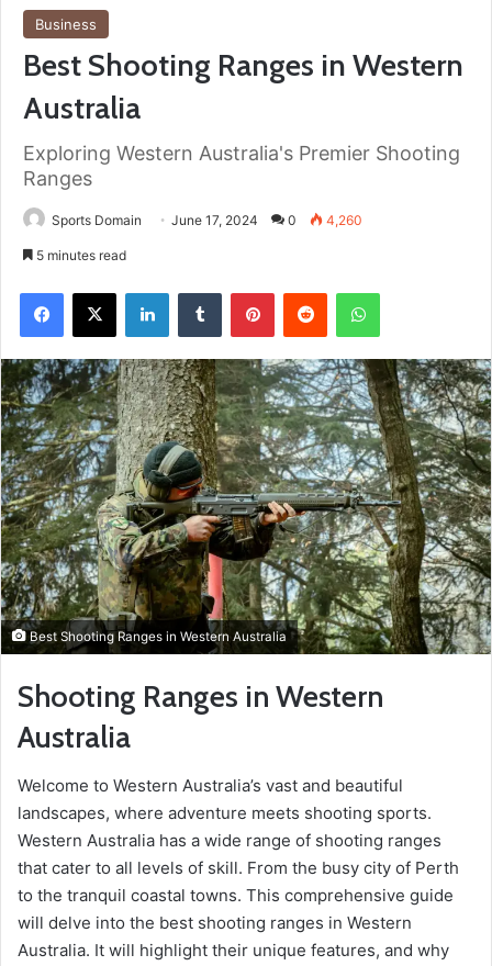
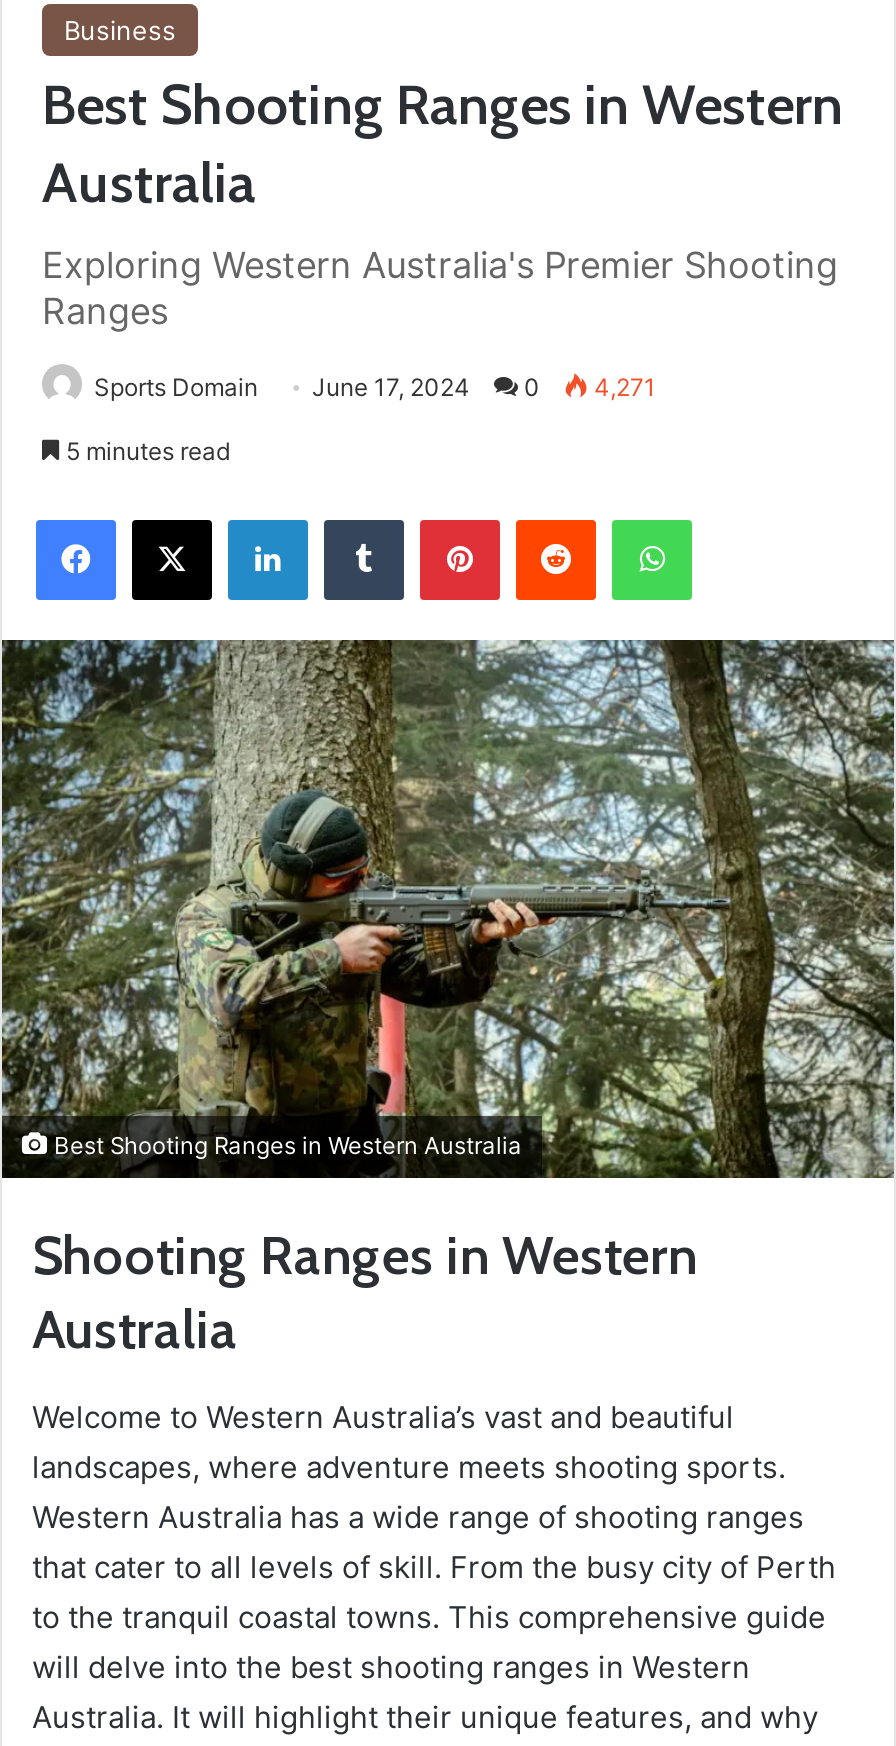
- Sports Domain June 17, 2024 0 4,260
+ Sports Domain June 17, 2024 0 4,271
